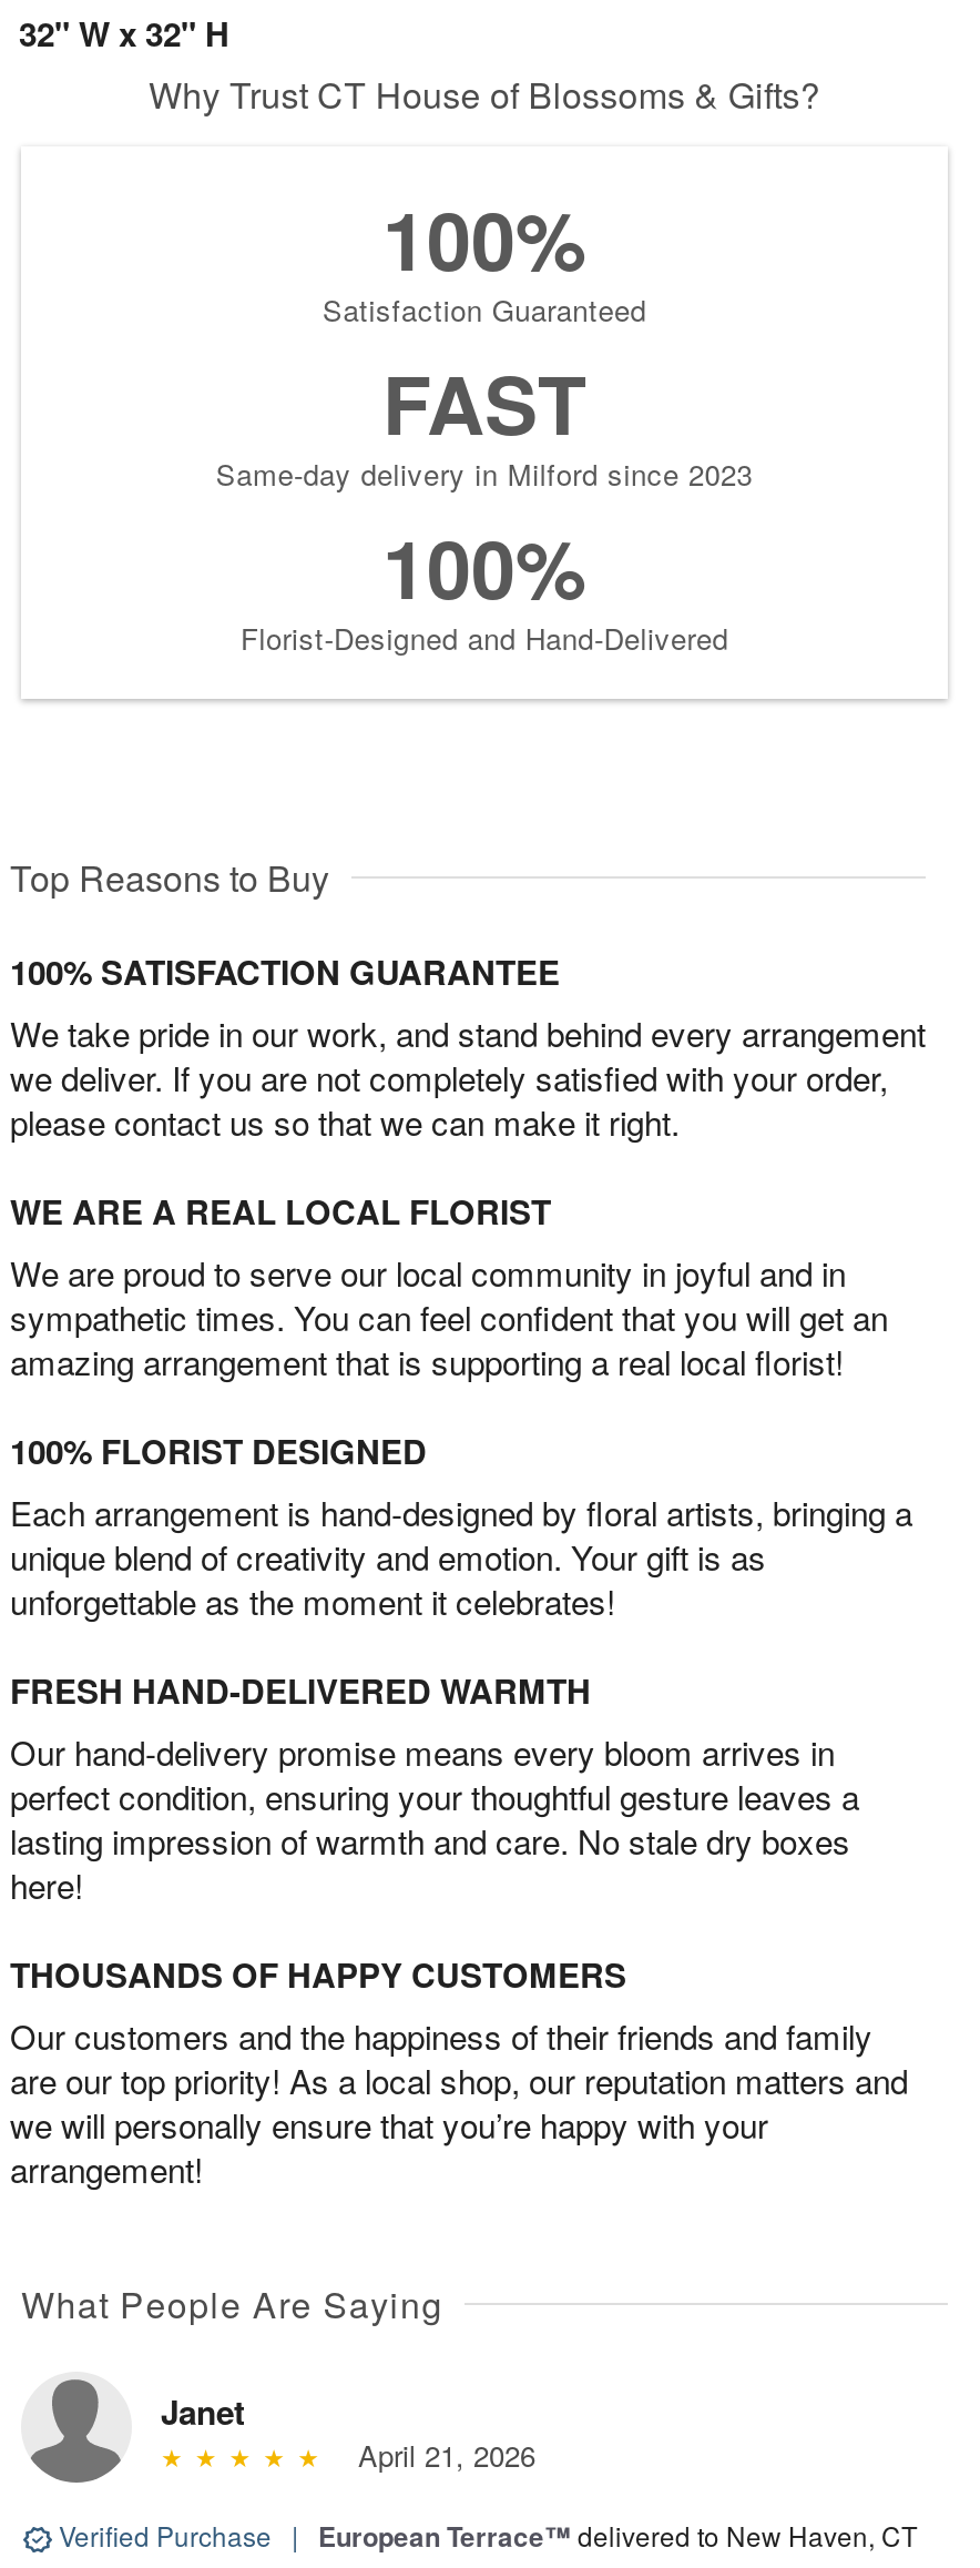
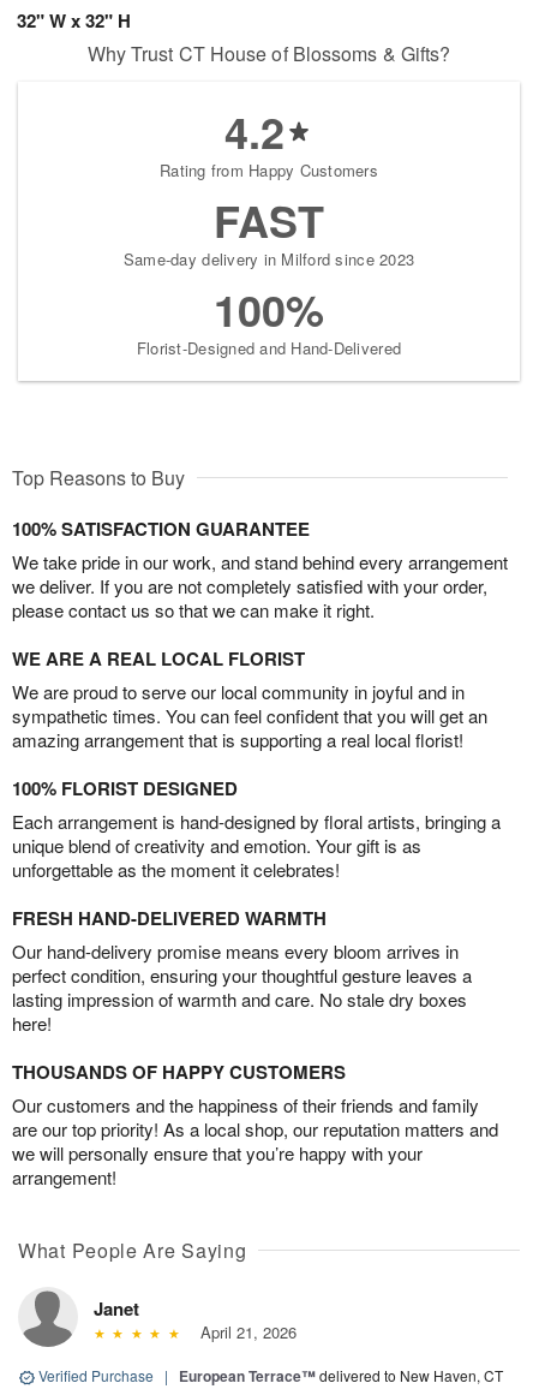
- 100%
- Satisfaction Guaranteed
+ 4.2
+ Rating from Happy Customers
